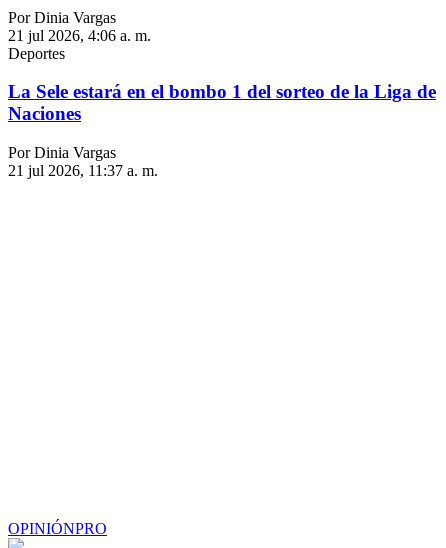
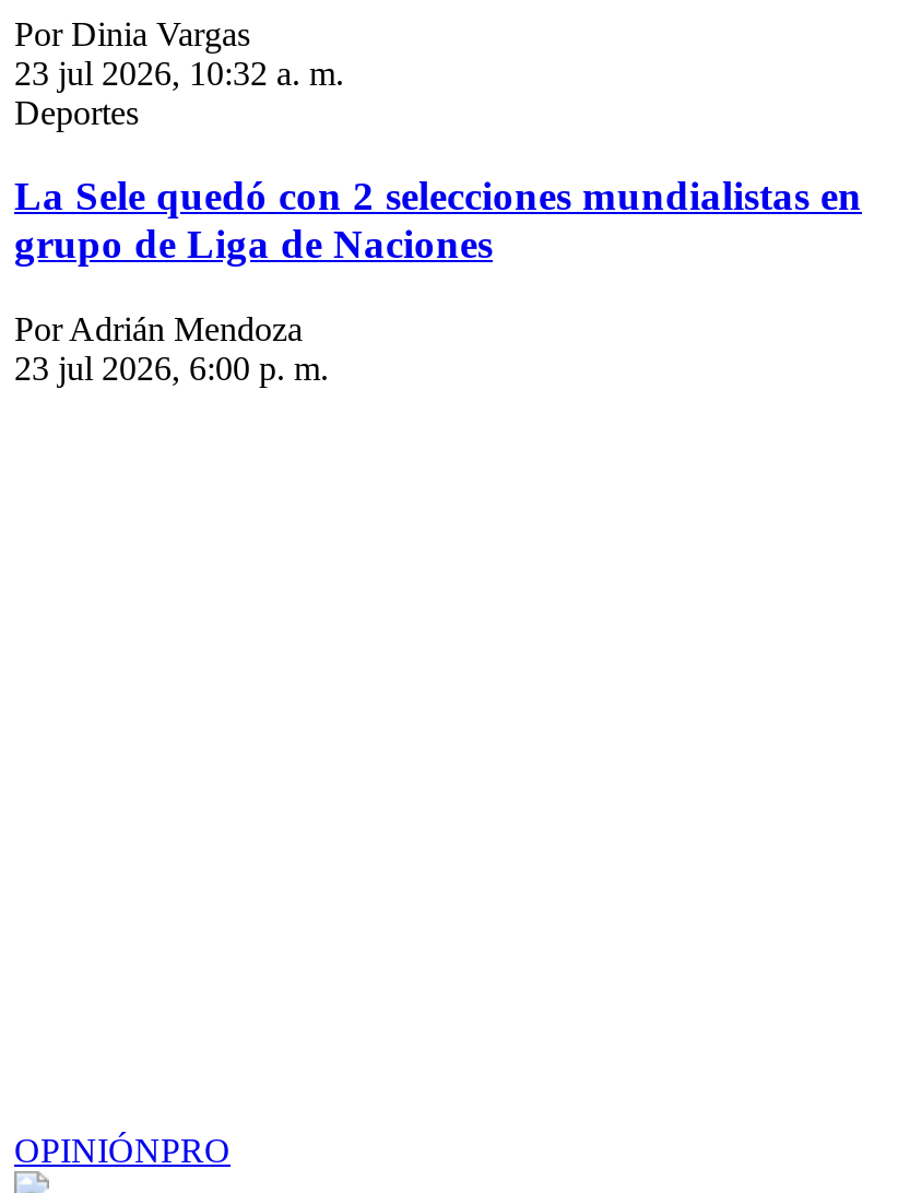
- 21 jul 2026, 4:06 a. m.
+ 23 jul 2026, 10:32 a. m.

- La Sele estará en el bombo 1 del sorteo de la Liga de
- Naciones
+ La Sele quedó con 2 selecciones mundialistas en
+ grupo de Liga de Naciones

- Por Dinia Vargas
- 21 jul 2026, 11:37 a. m.
+ Por Adrián Mendoza
+ 23 jul 2026, 6:00 p. m.
